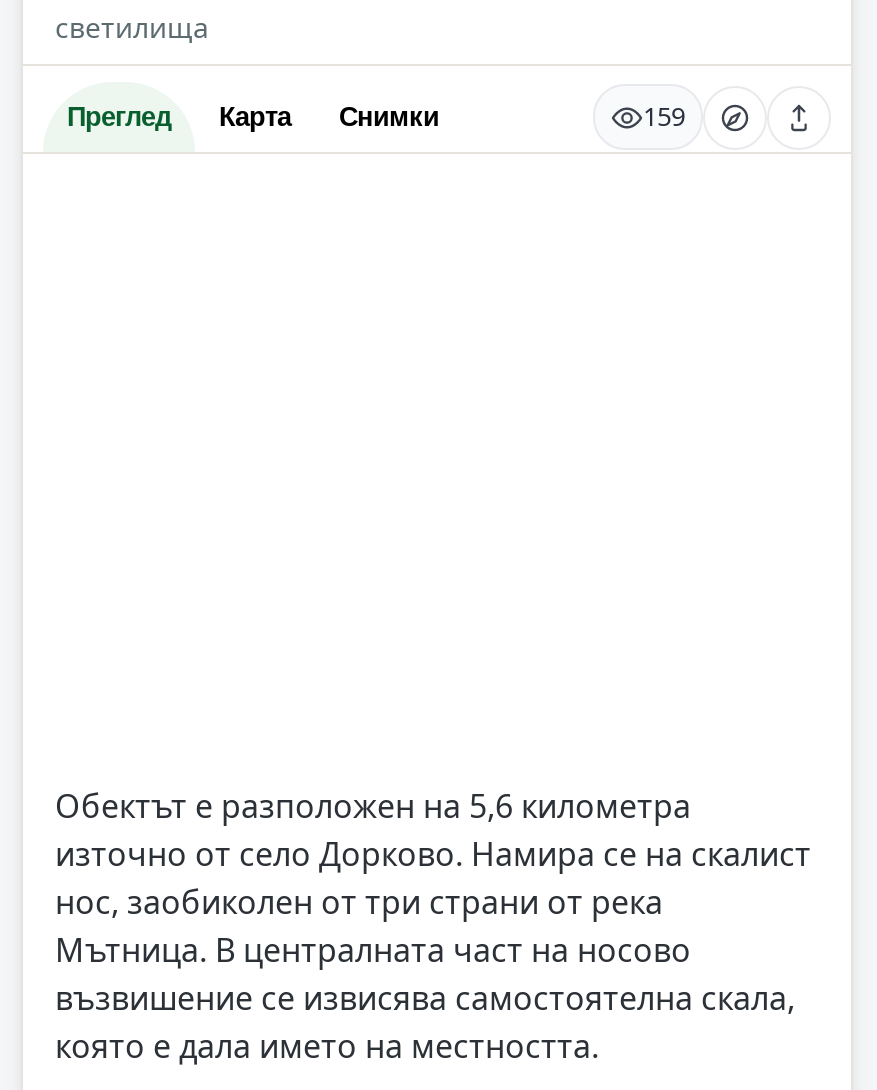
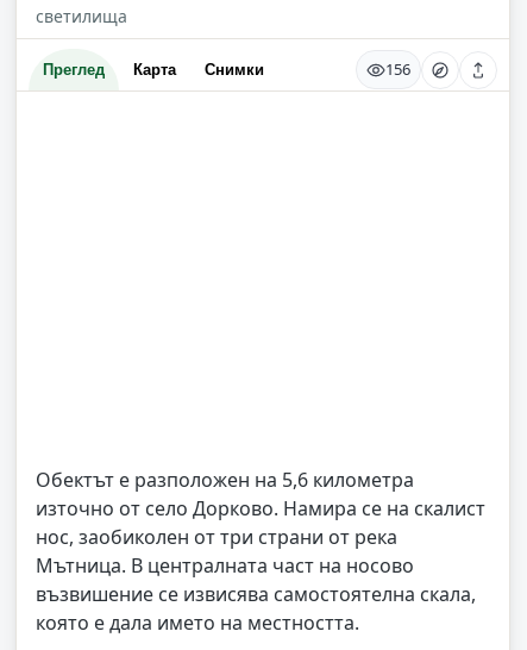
- 159
+ 156
